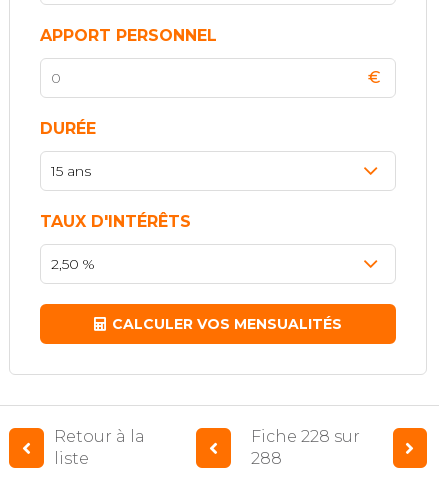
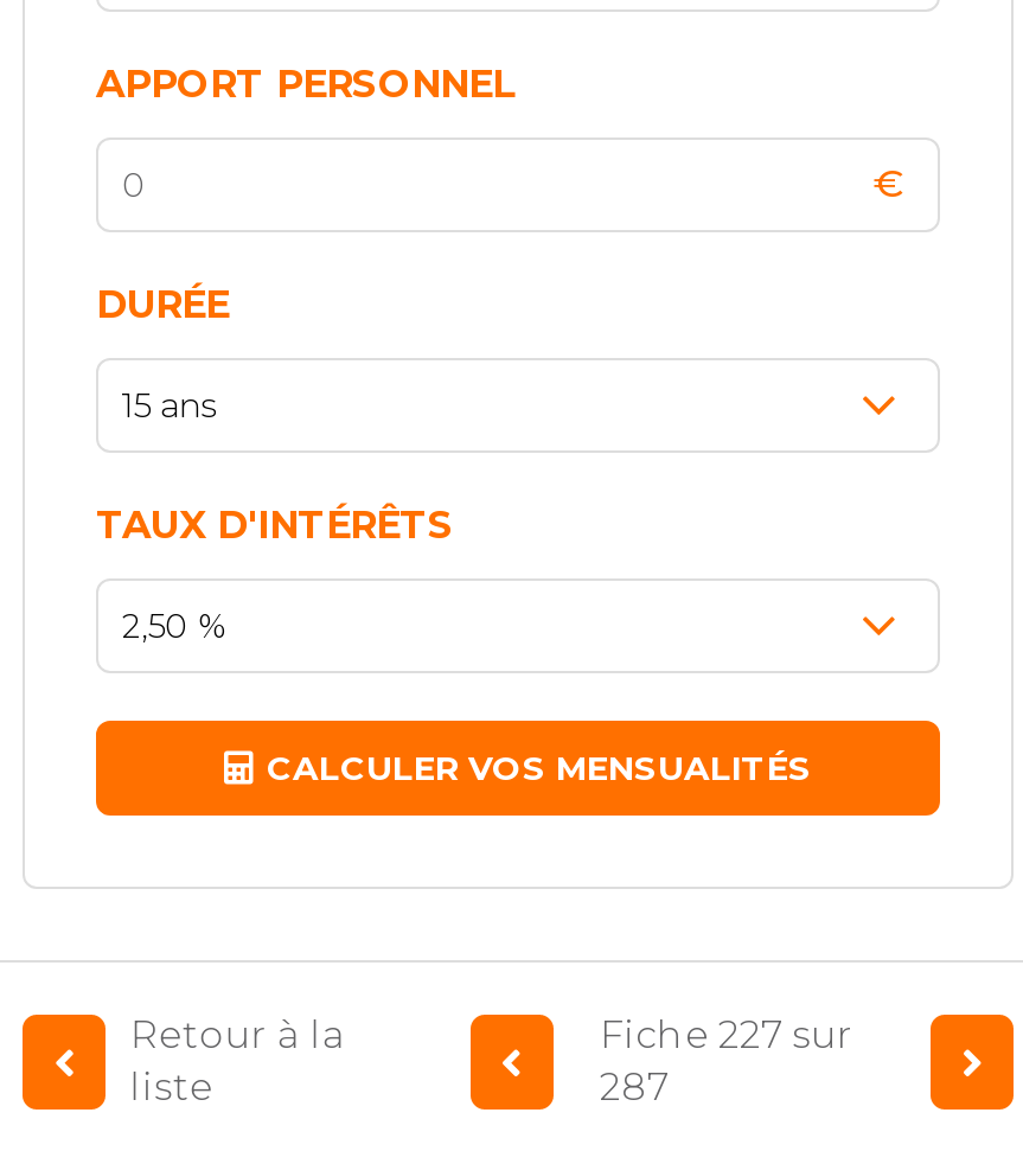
- Fiche 228 sur
+ Fiche 227 sur

- 288
+ 287
